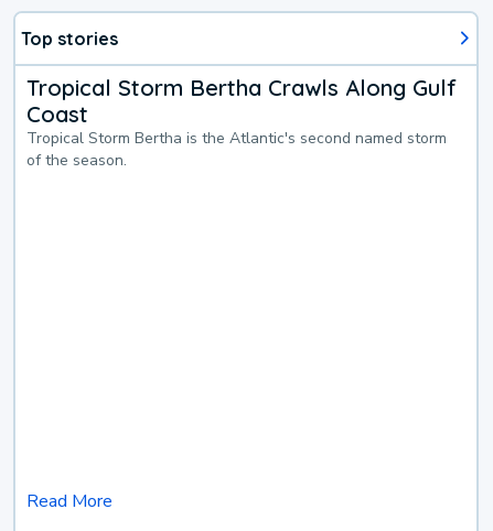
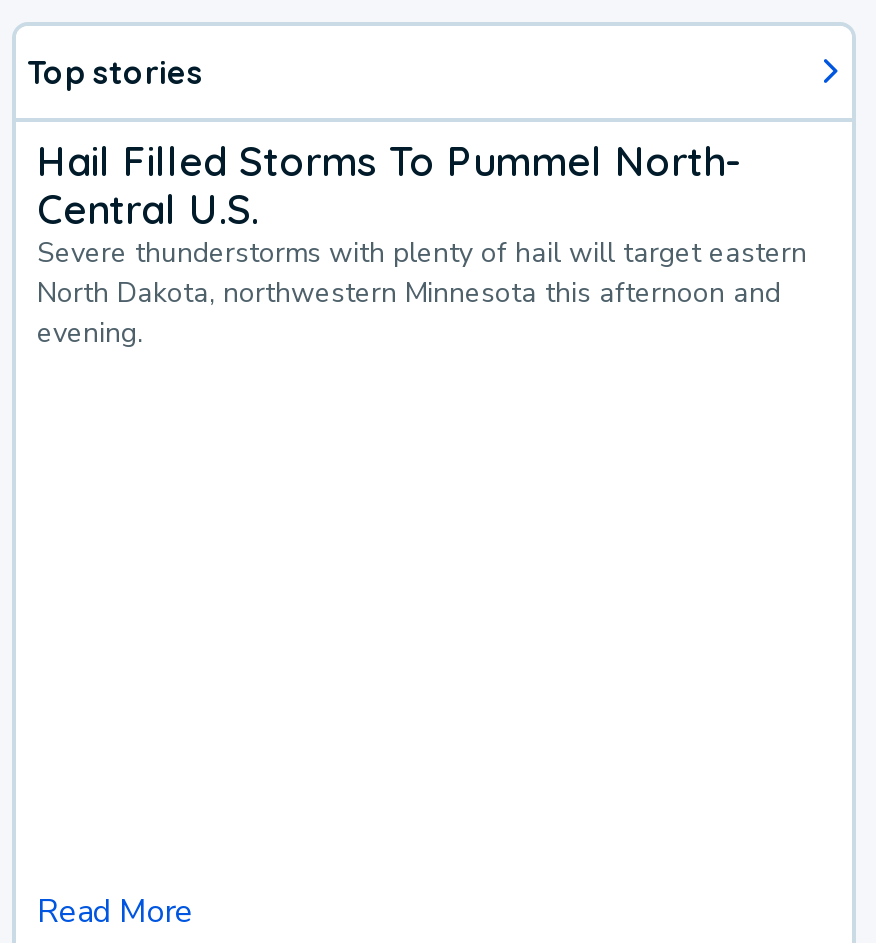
- Tropical Storm Bertha Crawls Along Gulf
- Coast
- Tropical Storm Bertha is the Atlantic's second named storm
- of the season.
+ Hail Filled Storms To Pummel North-
+ Central U.S.
+ Severe thunderstorms with plenty of hail will target eastern
+ North Dakota, northwestern Minnesota this afternoon and
+ evening.
